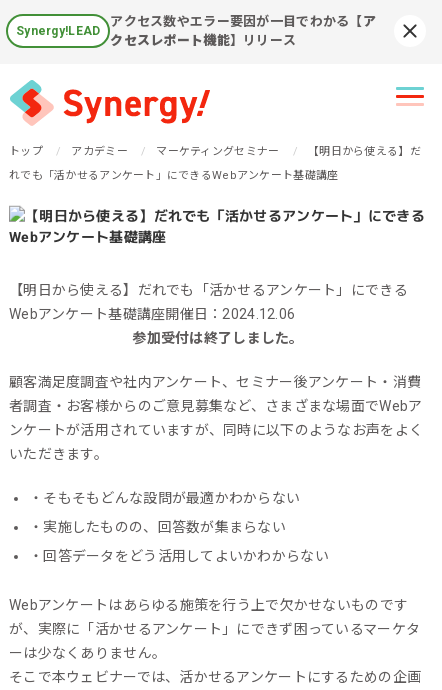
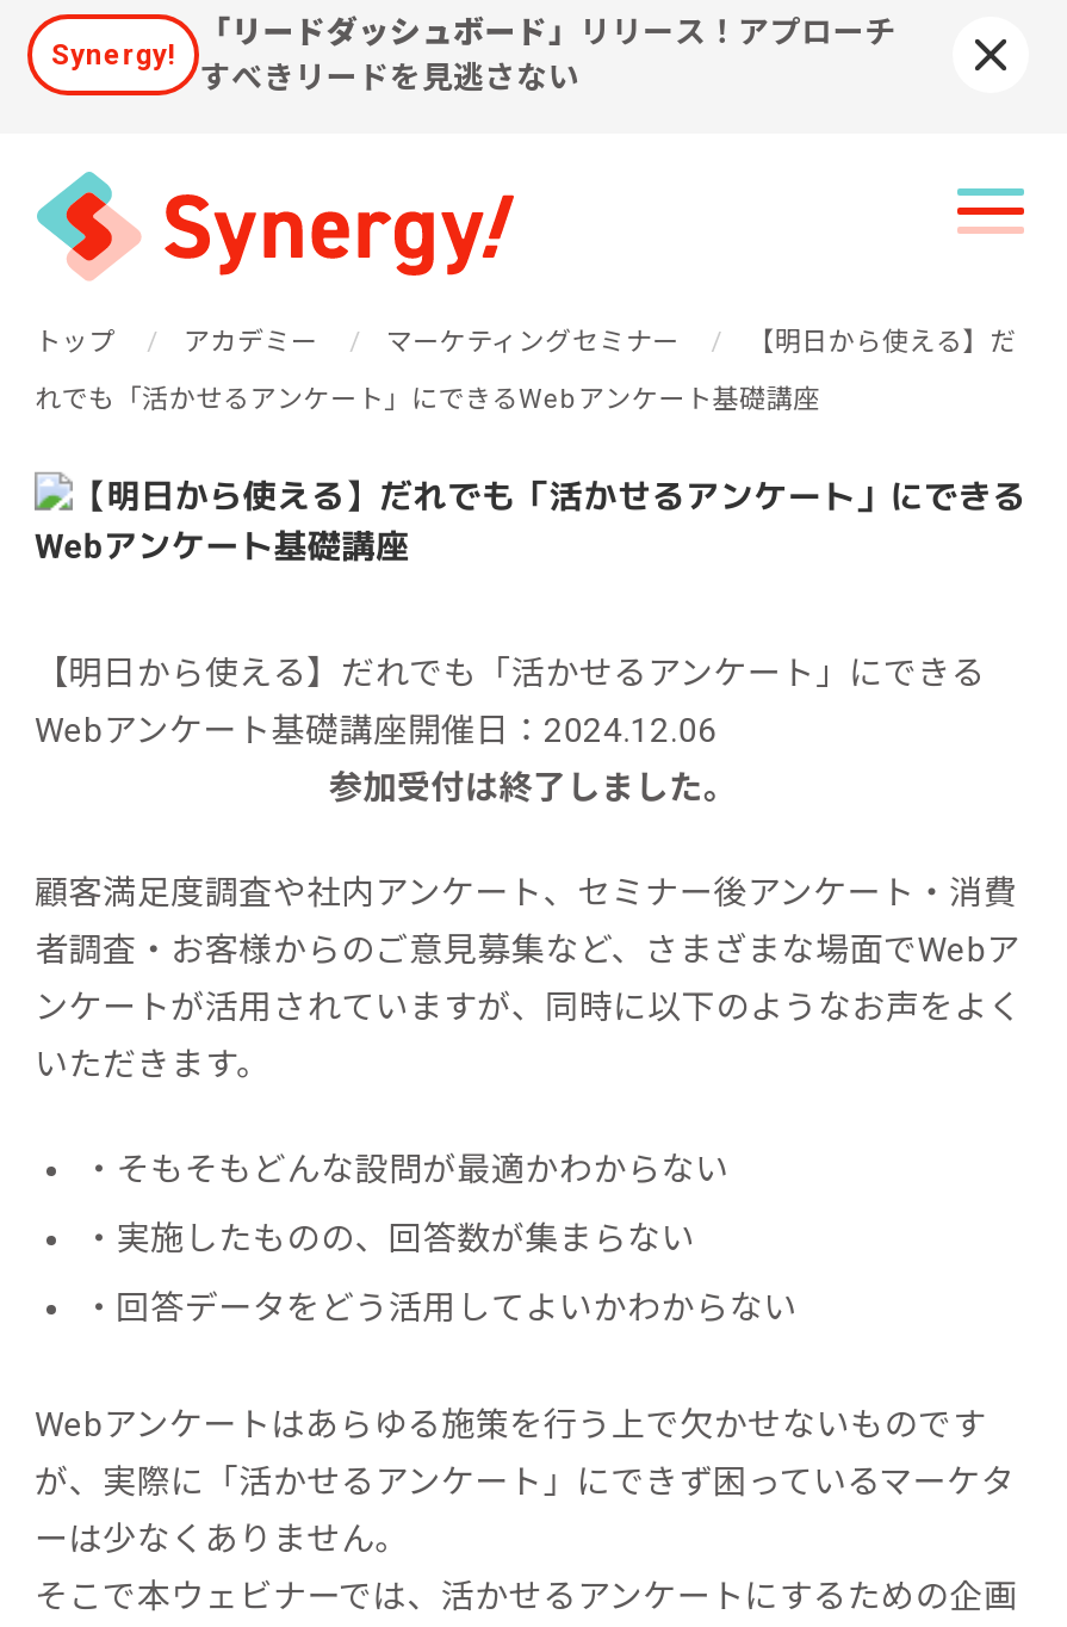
- アクセス数やエラー要因が一目でわかる【ア
- クセスレポート機能】リリース
+ 「リードダッシュボード」リリース！アプローチ
+ すべきリードを見逃さない

- Synergy!LEAD
+ Synergy!
